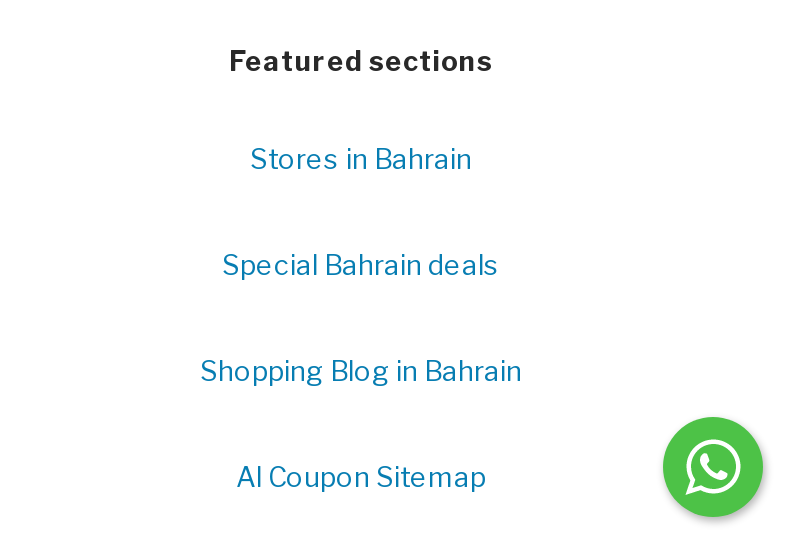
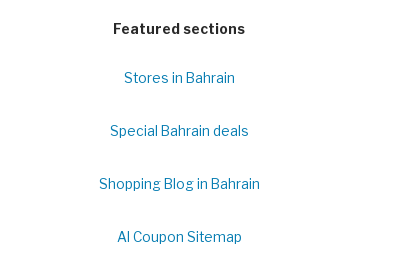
- [image]
